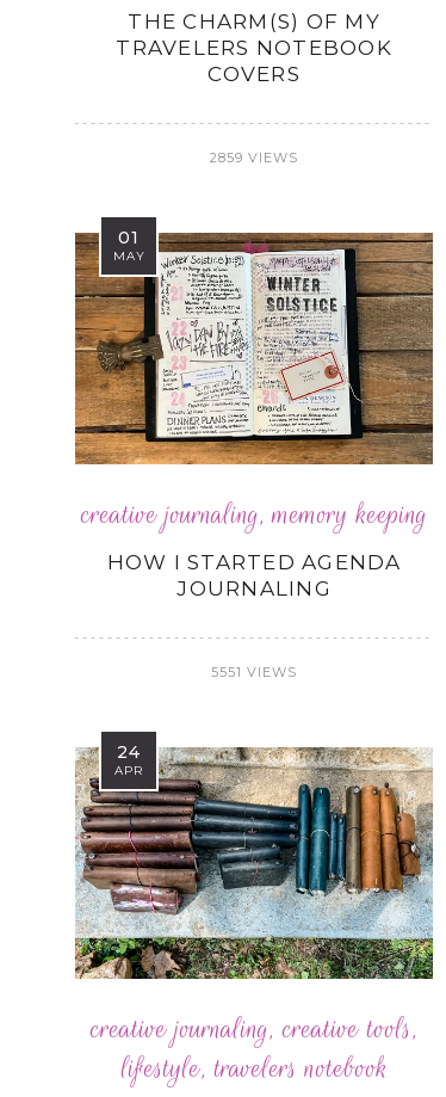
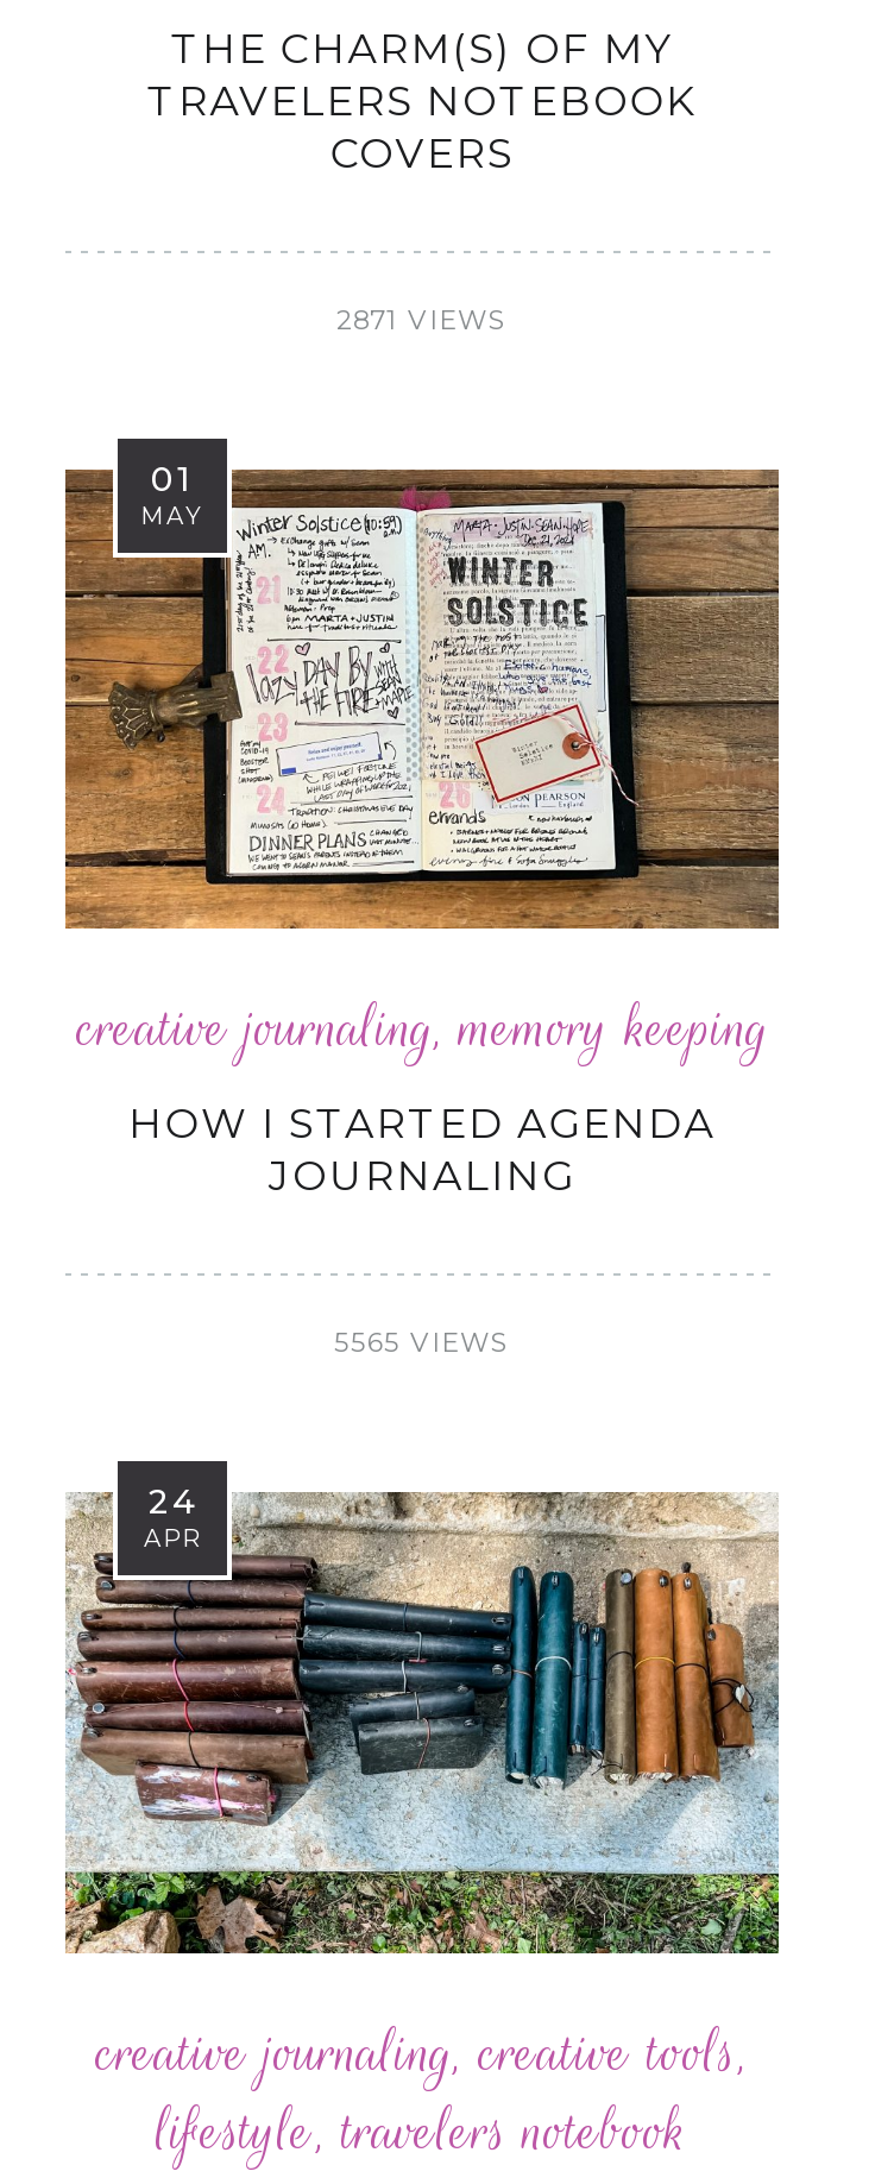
- 2859 VIEWS
+ 2871 VIEWS

- 5551 VIEWS
+ 5565 VIEWS
